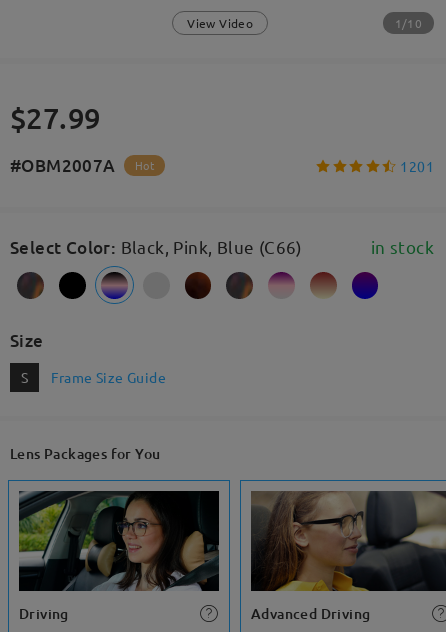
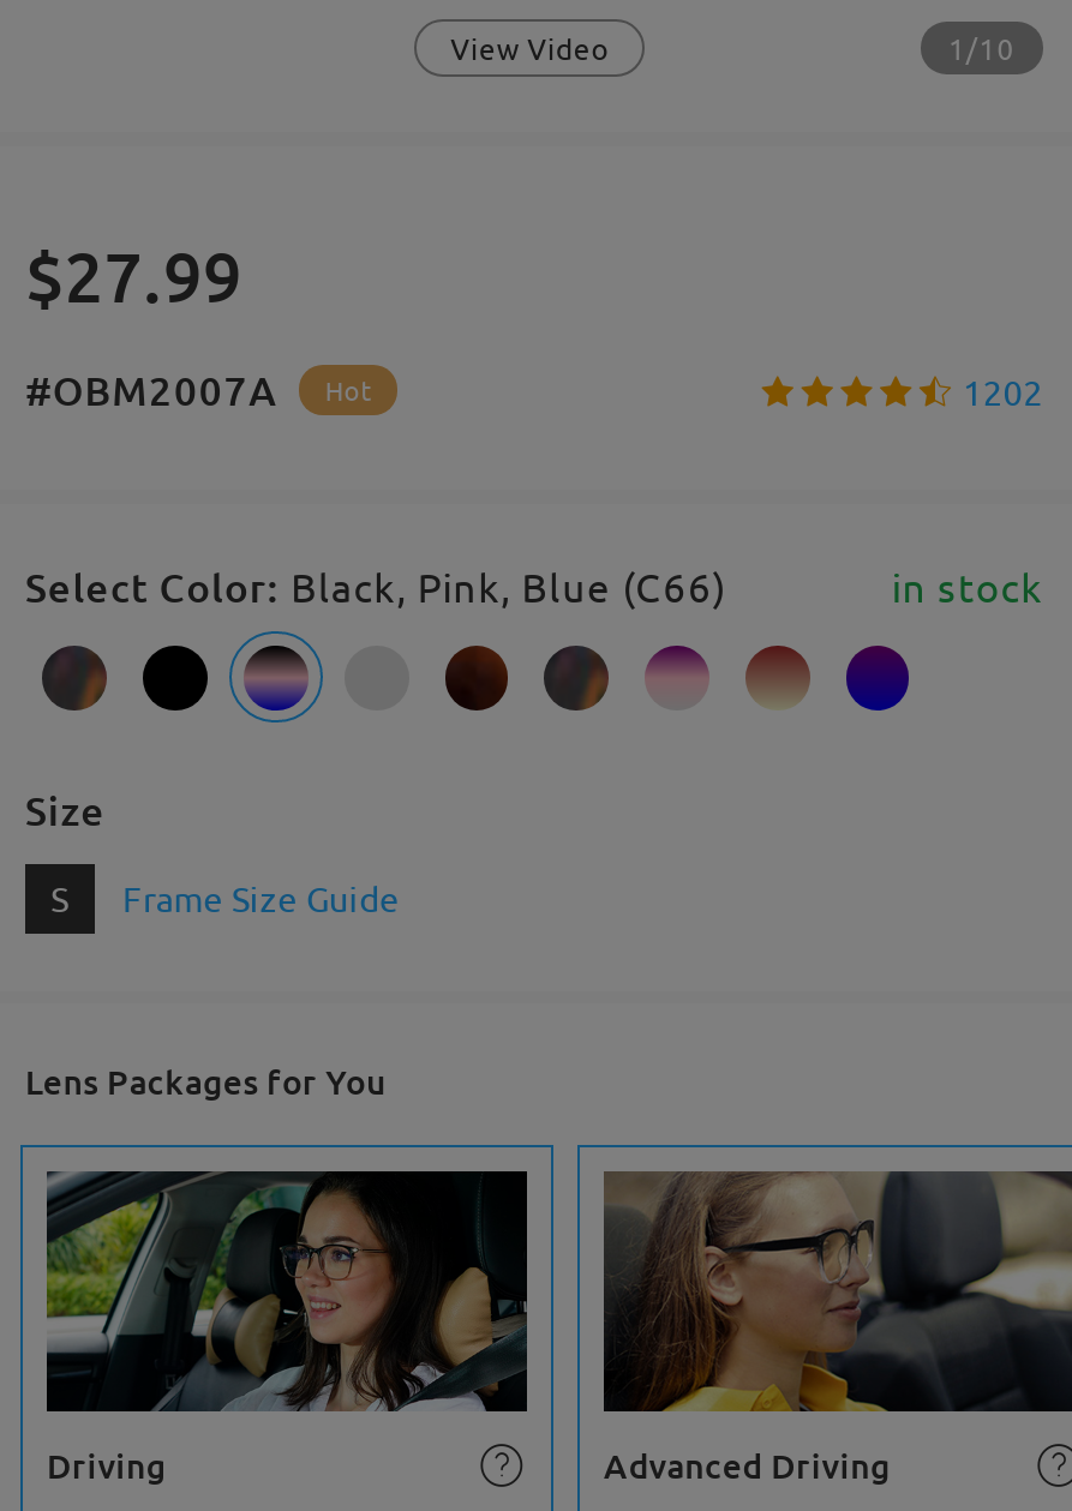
- 1201
+ 1202
